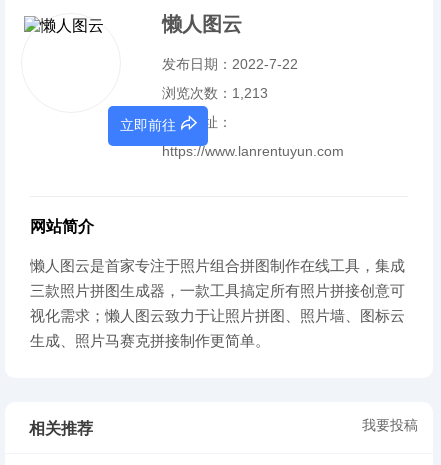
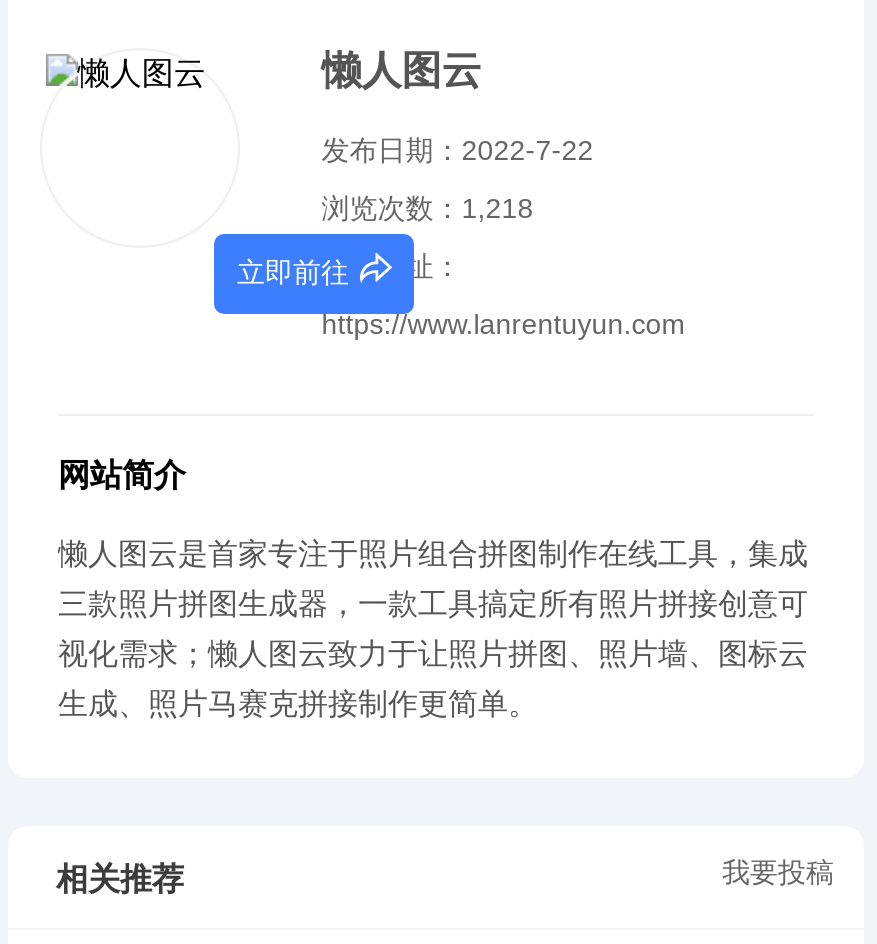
- 浏览次数：1,213
+ 浏览次数：1,218
